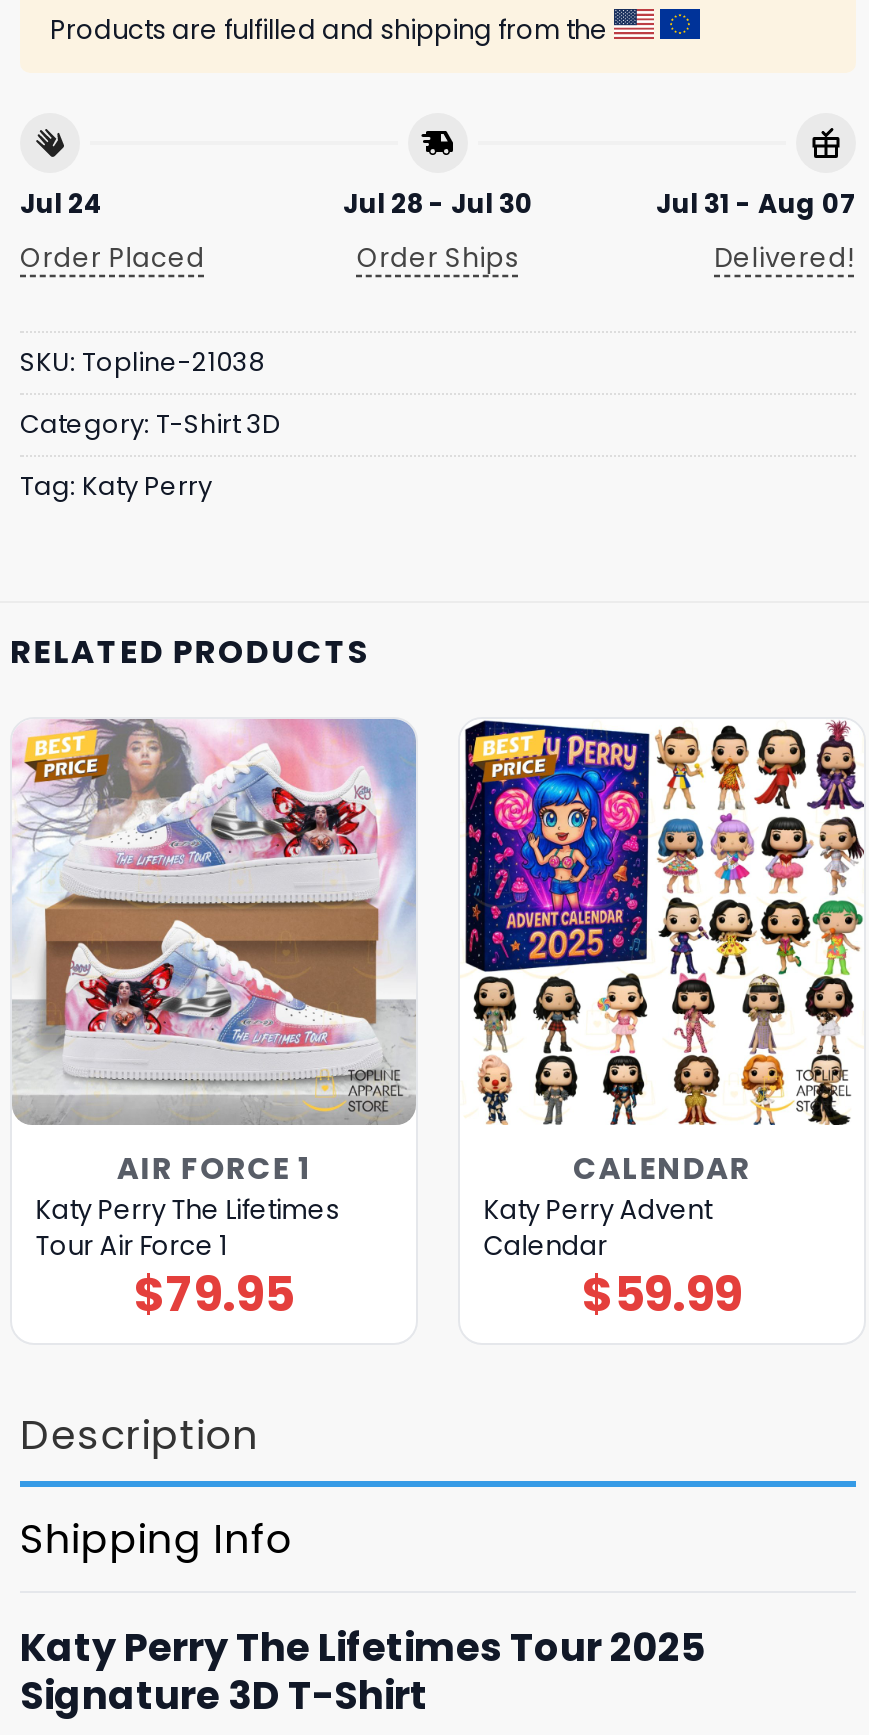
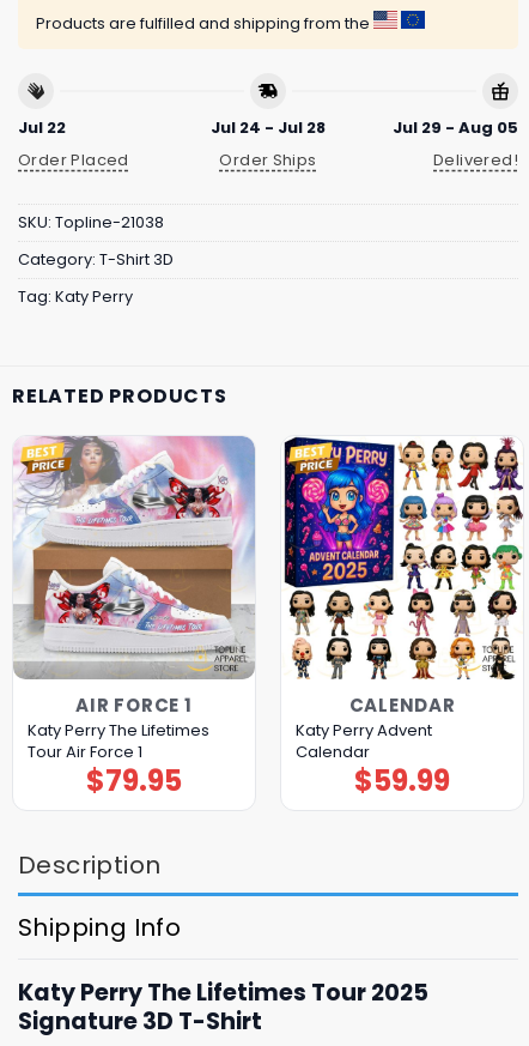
- Jul 24
+ Jul 22

- Jul 28 - Jul 30
+ Jul 24 - Jul 28

- Jul 31 - Aug 07
+ Jul 29 - Aug 05
